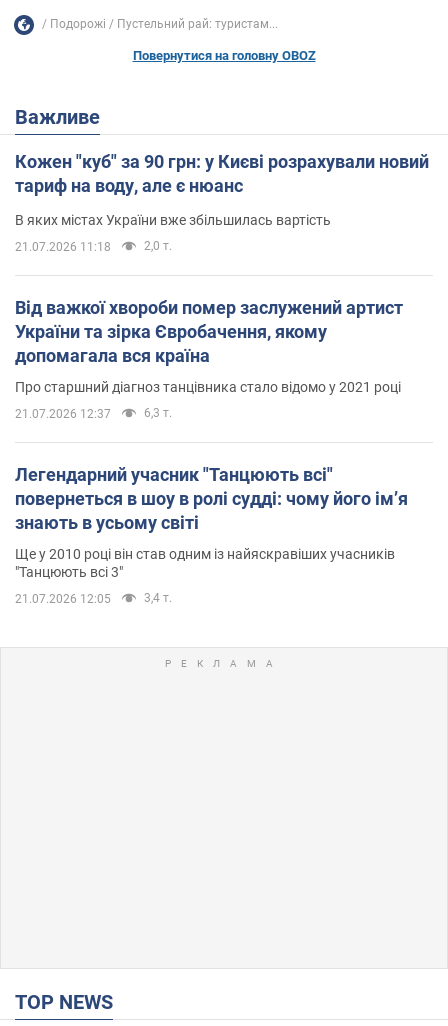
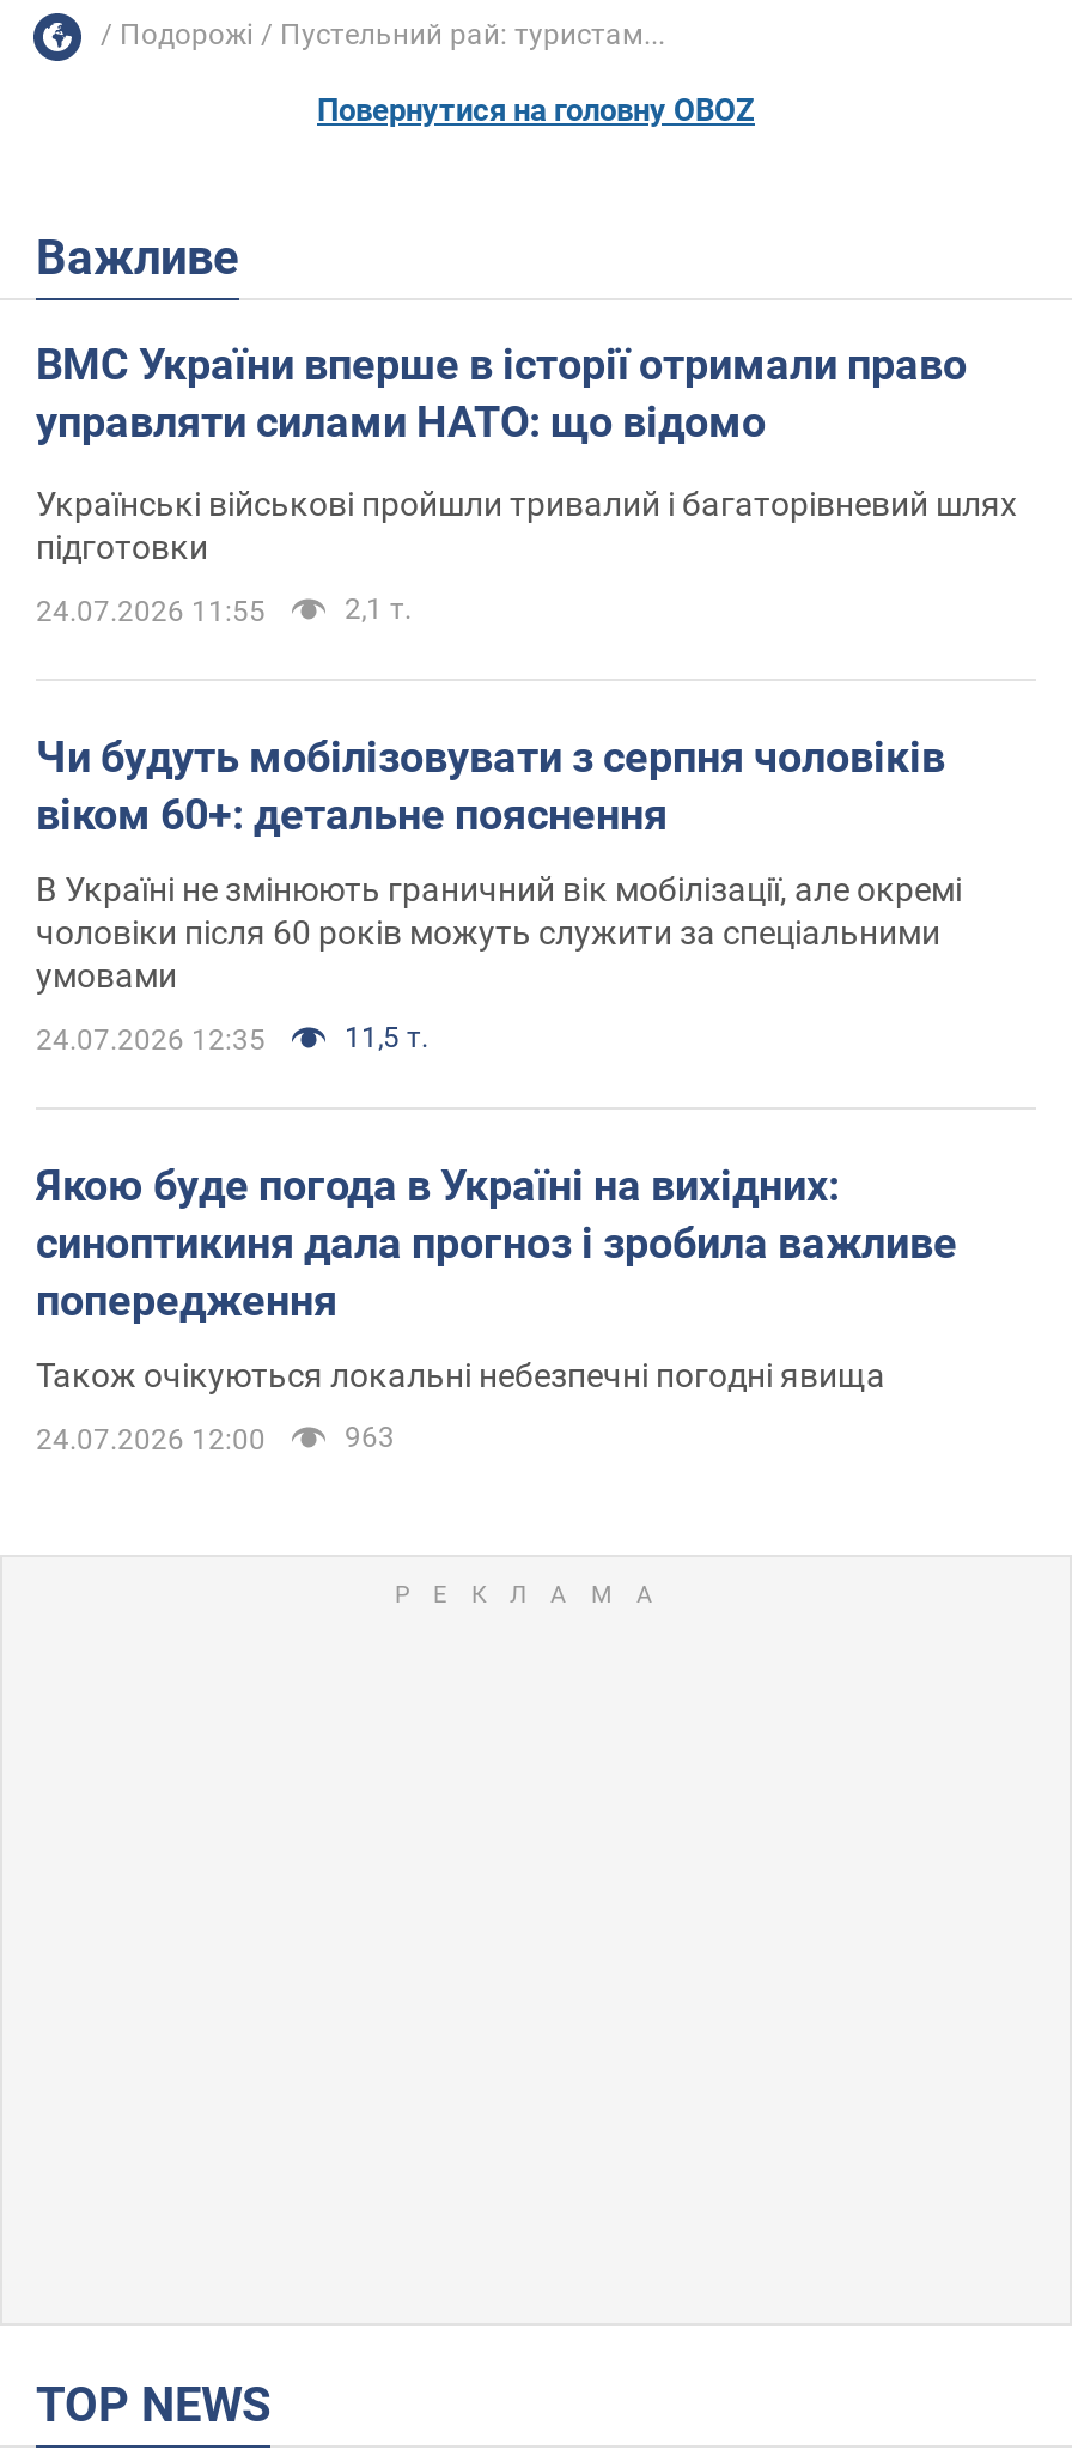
- Кожен "куб" за 90 грн: у Києві розрахували новий
- тариф на воду, але є нюанс
+ ВМС України вперше в історії отримали право
+ управляти силами НАТО: що відомо

- В яких містах України вже збільшилась вартість
+ Українські військові пройшли тривалий і багаторівневий шлях
+ підготовки

- 21.07.2026 11:18
- 2,0 т.
+ 24.07.2026 11:55
+ 2,1 т.

- Від важкої хвороби помер заслужений артист
- України та зірка Євробачення, якому
- допомагала вся країна
+ Чи будуть мобілізовувати з серпня чоловіків
+ віком 60+: детальне пояснення

- Про старшний діагноз танцівника стало відомо у 2021 році
+ В Україні не змінюють граничний вік мобілізації, але окремі
+ чоловіки після 60 років можуть служити за спеціальними
+ умовами

- 21.07.2026 12:37
- 6,3 т.
+ 24.07.2026 12:35
+ 11,5 т.

- Легендарний учасник "Танцюють всі"
- повернеться в шоу в ролі судді: чому його імʼя
- знають в усьому світі
+ Якою буде погода в Україні на вихідних:
+ синоптикиня дала прогноз і зробила важливе
+ попередження

- Ще у 2010 році він став одним із найяскравіших учасників
- "Танцюють всі 3"
+ Також очікуються локальні небезпечні погодні явища

- 21.07.2026 12:05
- 3,4 т.
+ 24.07.2026 12:00
+ 963
